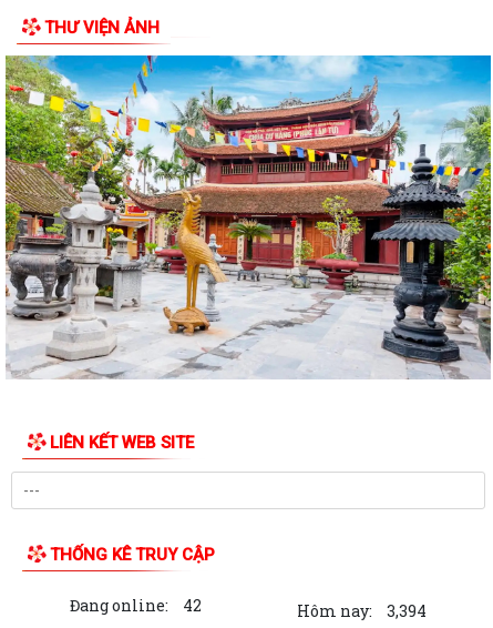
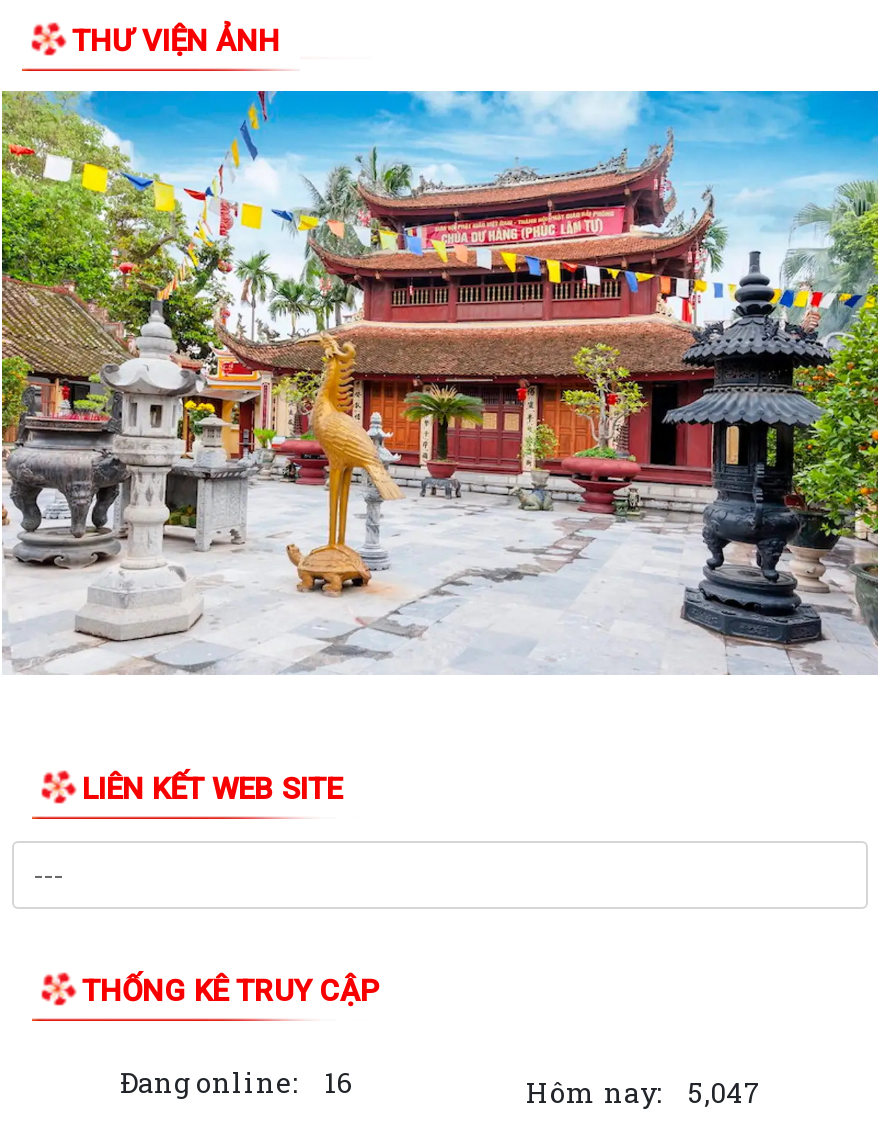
- Đang online: 42
+ Đang online: 16

- Hôm nay: 3,394
+ Hôm nay: 5,047
